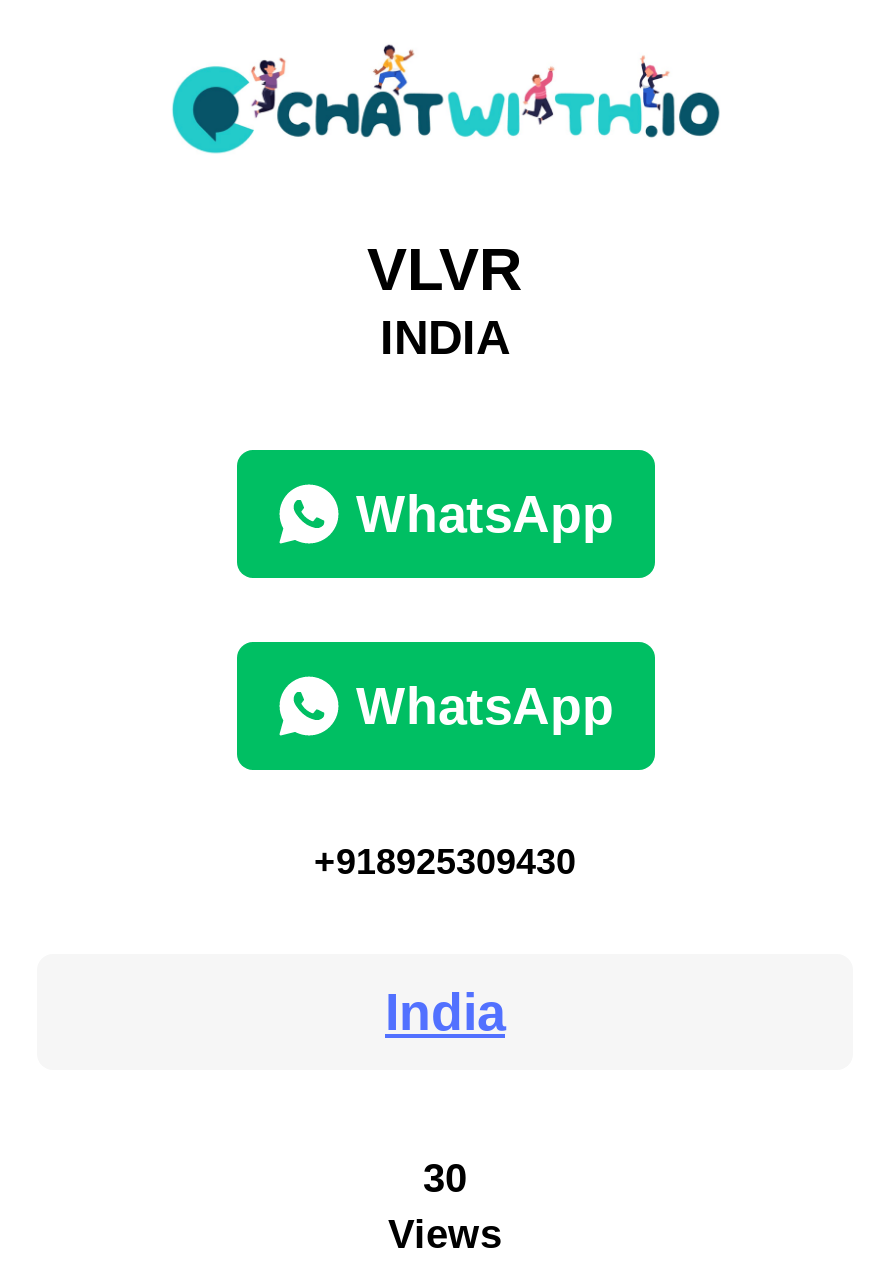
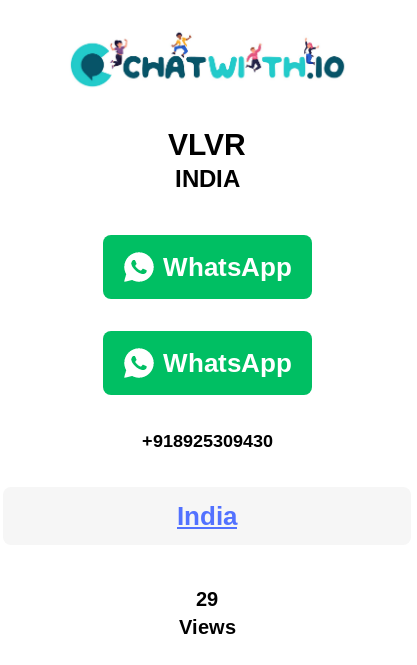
- 30
+ 29
